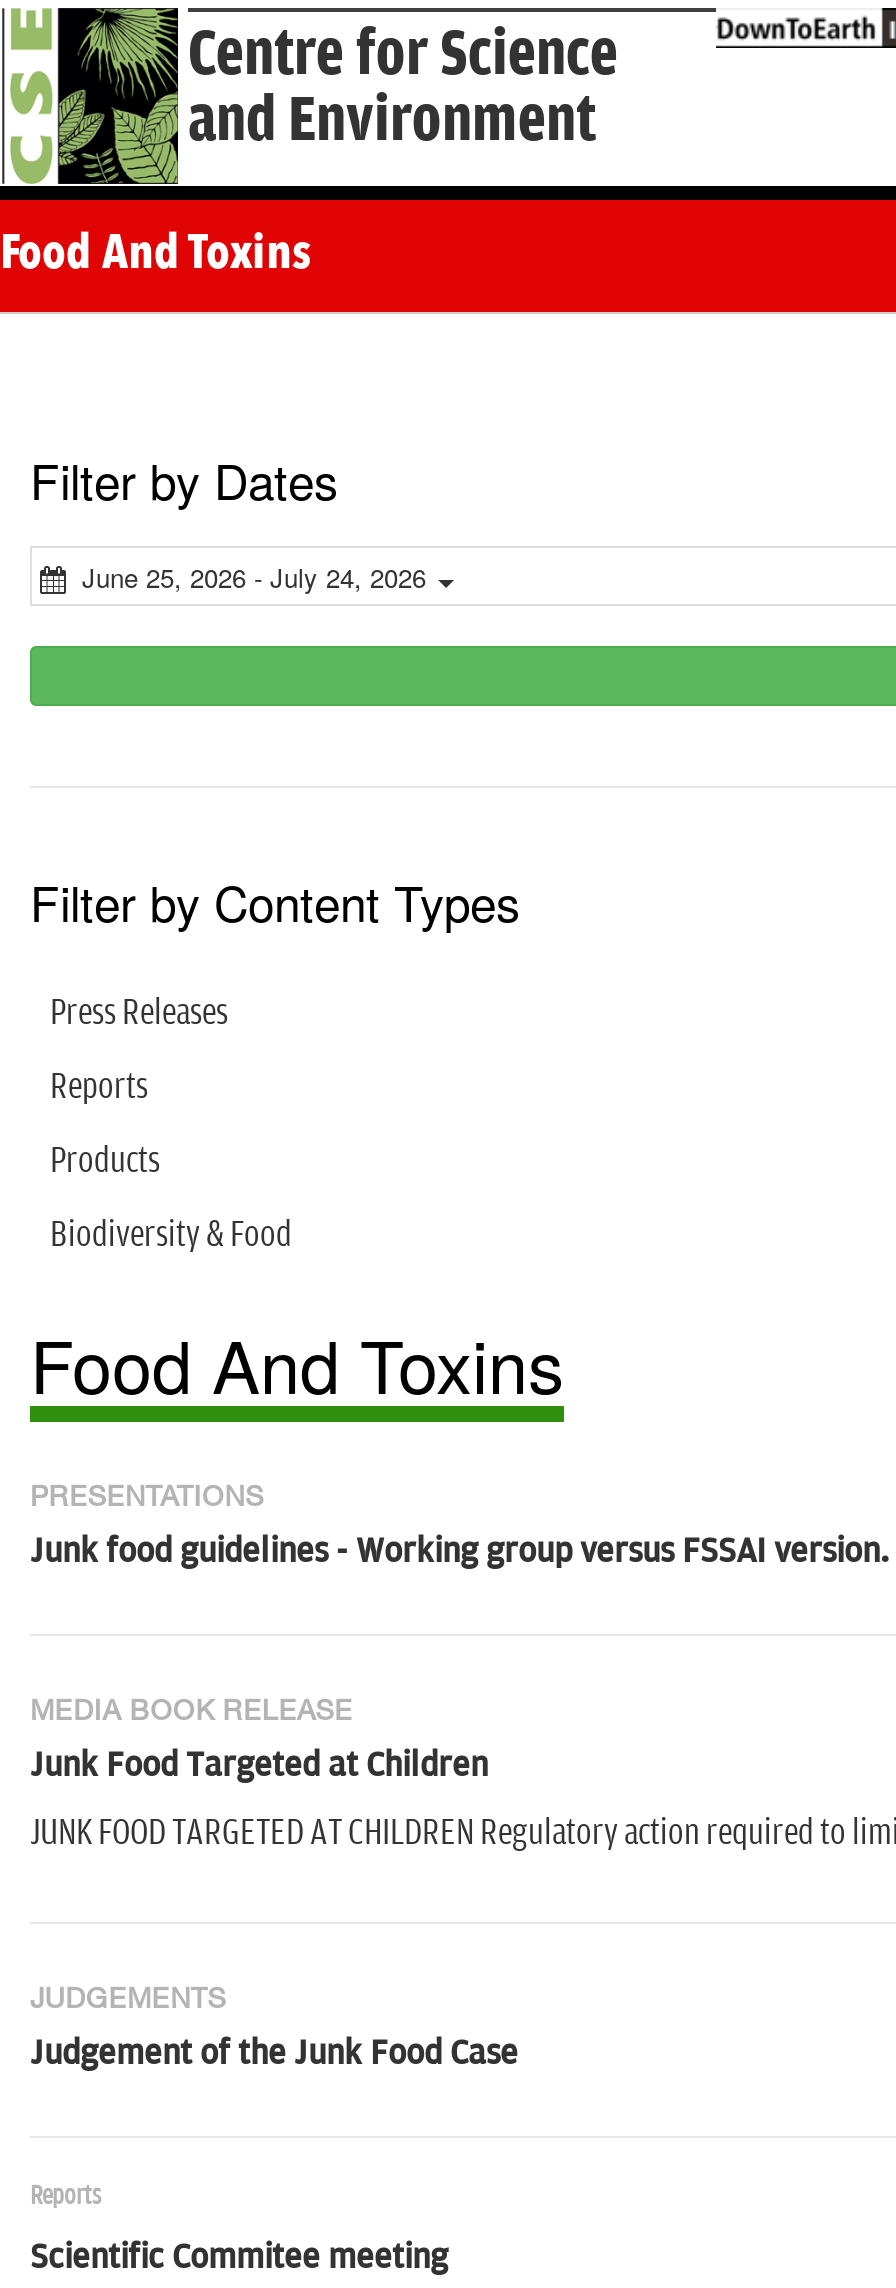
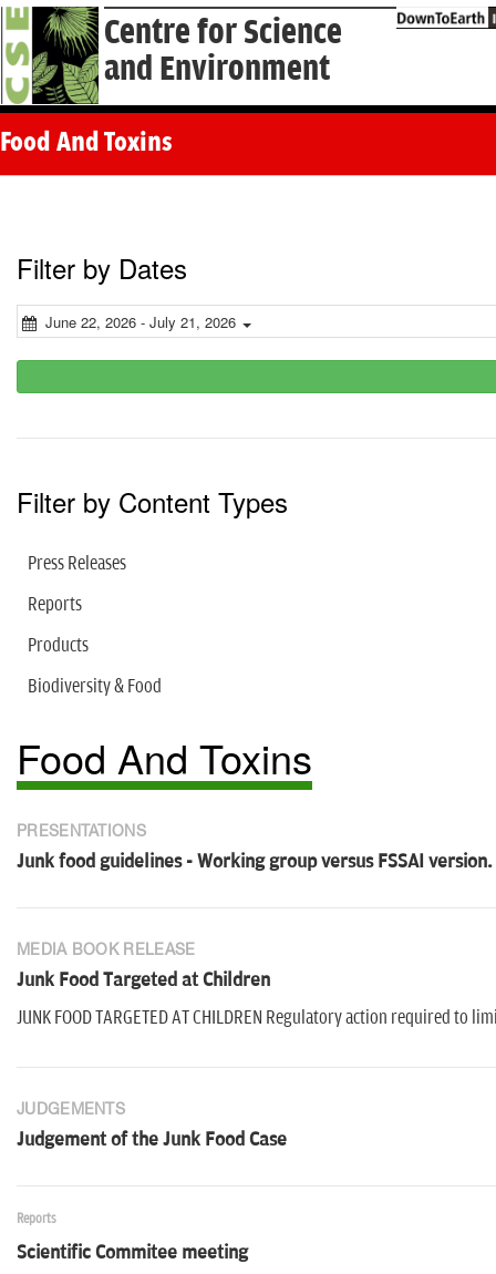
- June 25, 2026 - July 24, 2026
+ June 22, 2026 - July 21, 2026
